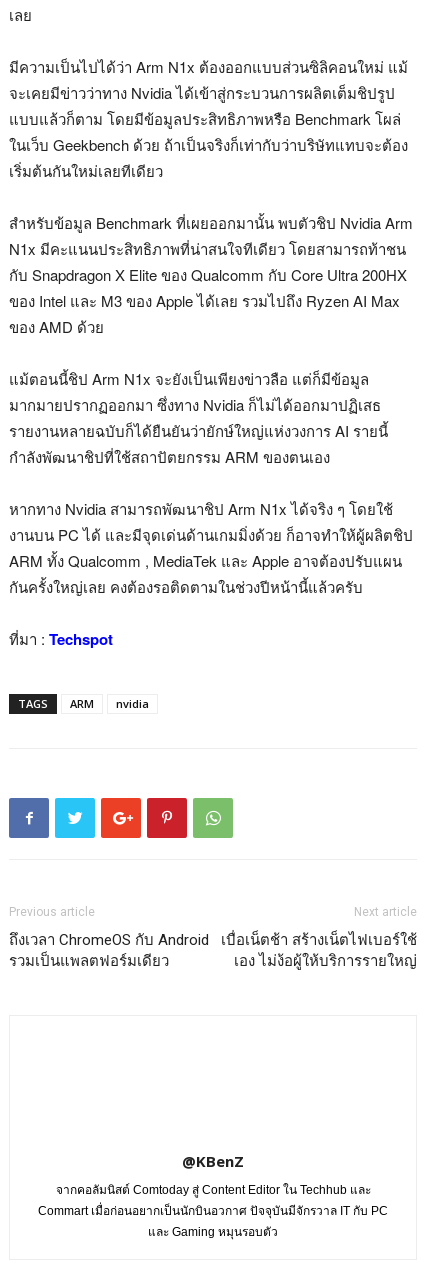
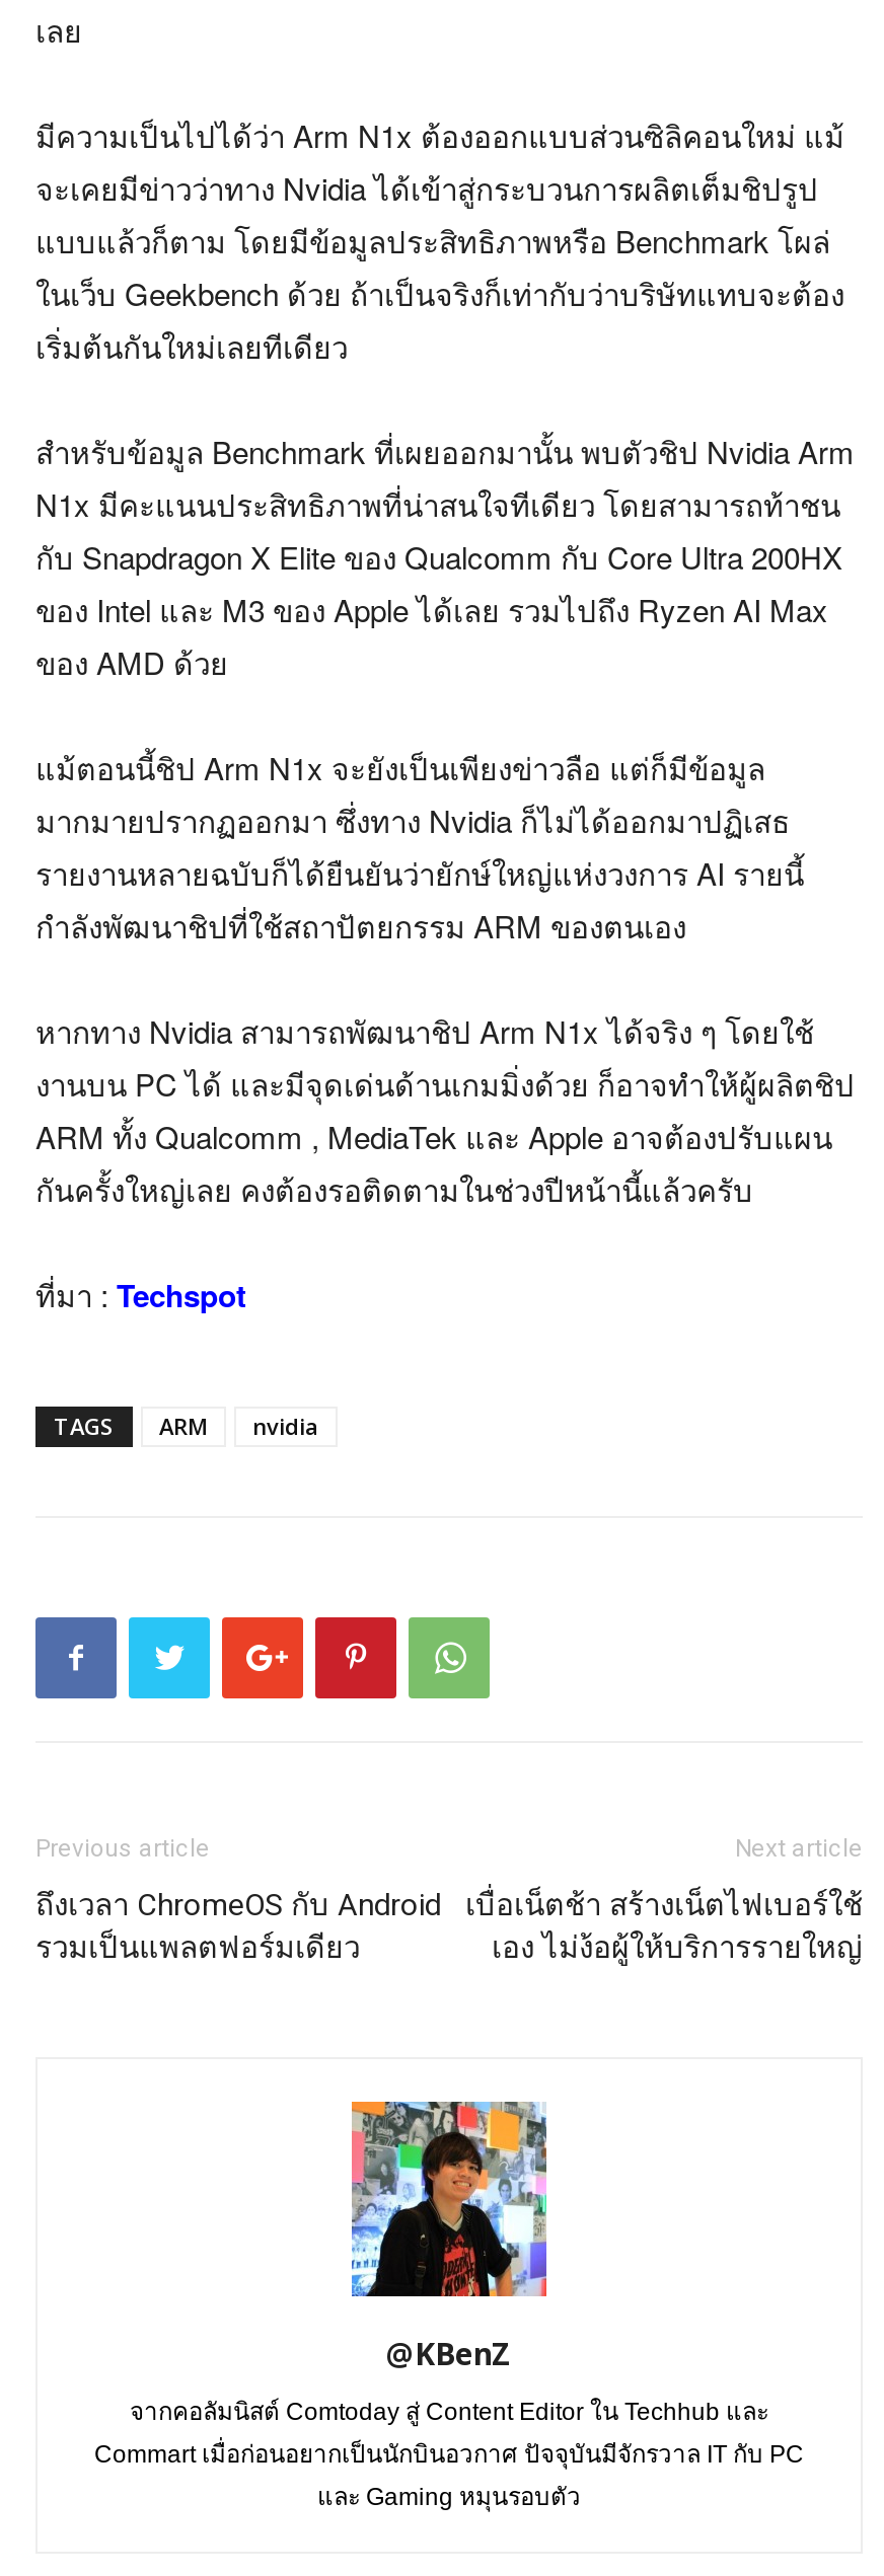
+ [image]
